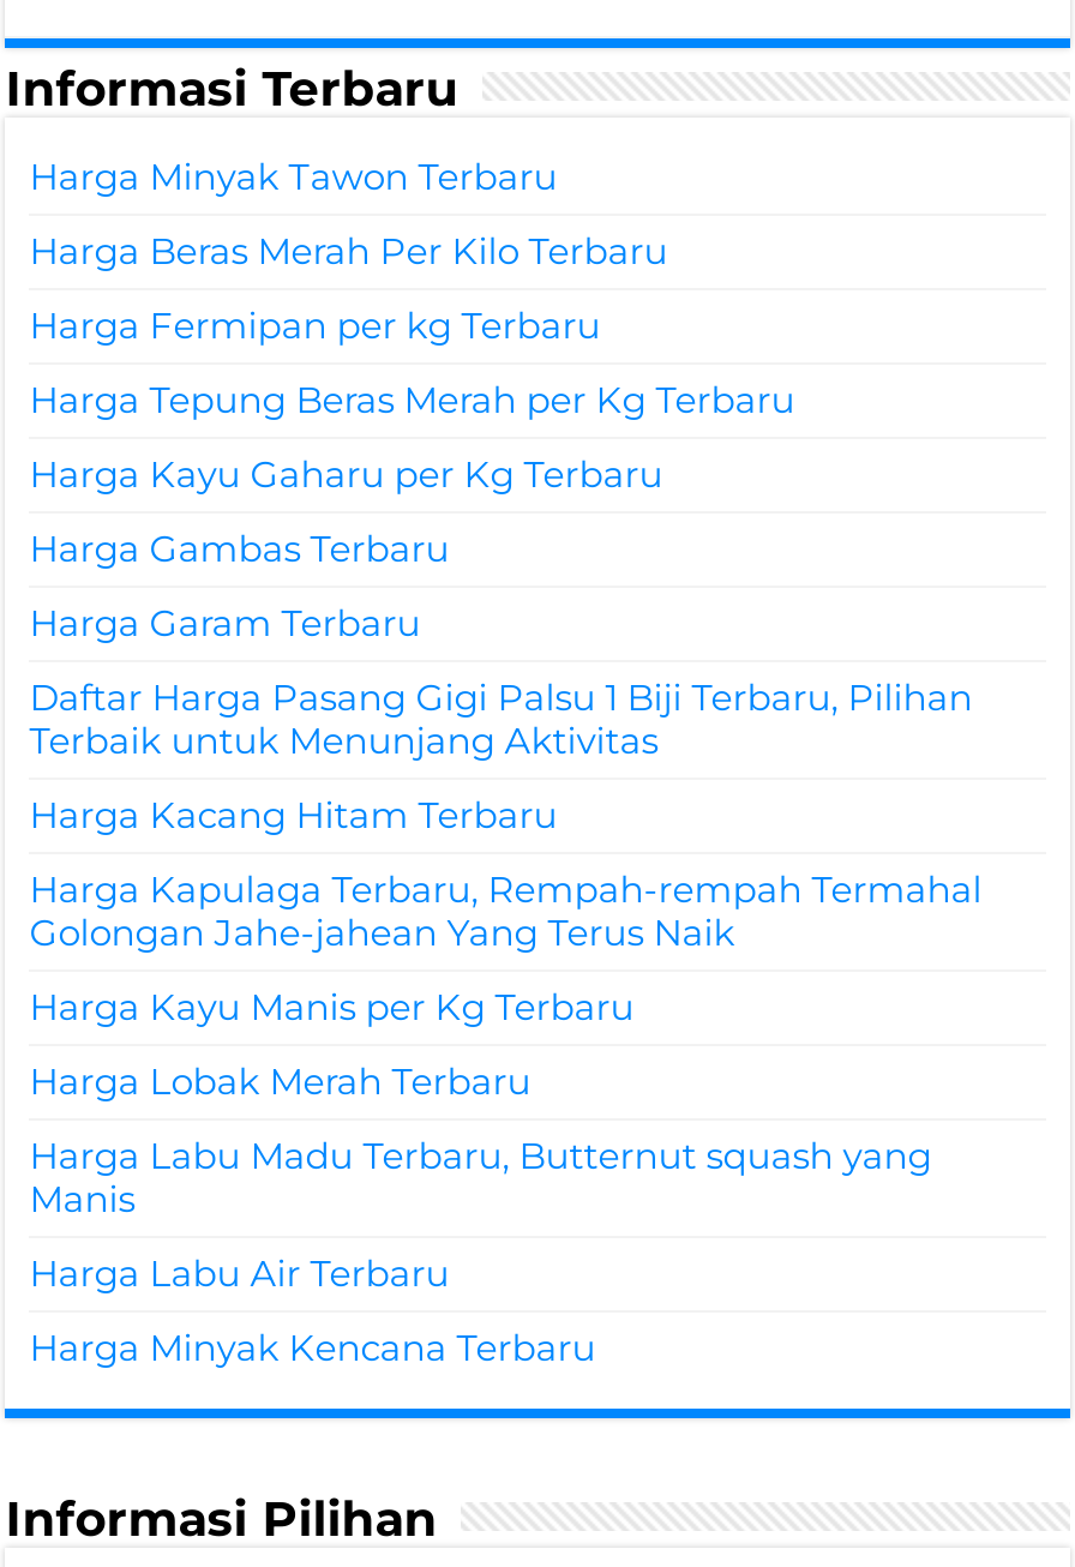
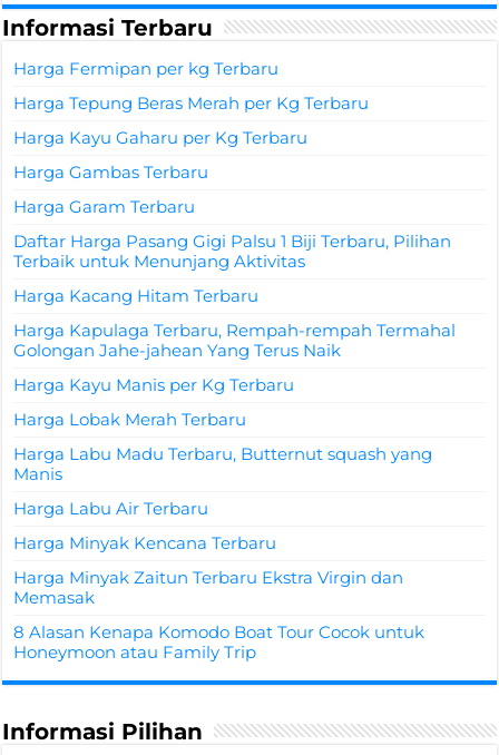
- Harga Minyak Tawon Terbaru
- Harga Beras Merah Per Kilo Terbaru

moved up: Harga Fermipan per kg Terbaru | Harga Tepung Beras Merah per Kg Terbaru | Harga Kayu Gaharu per Kg Terbaru | ... | Harga Labu Air Terbaru | Harga Minyak Kencana Terbaru

+ Harga Minyak Zaitun Terbaru Ekstra Virgin dan
+ Memasak
+ 8 Alasan Kenapa Komodo Boat Tour Cocok untuk
+ Honeymoon atau Family Trip
